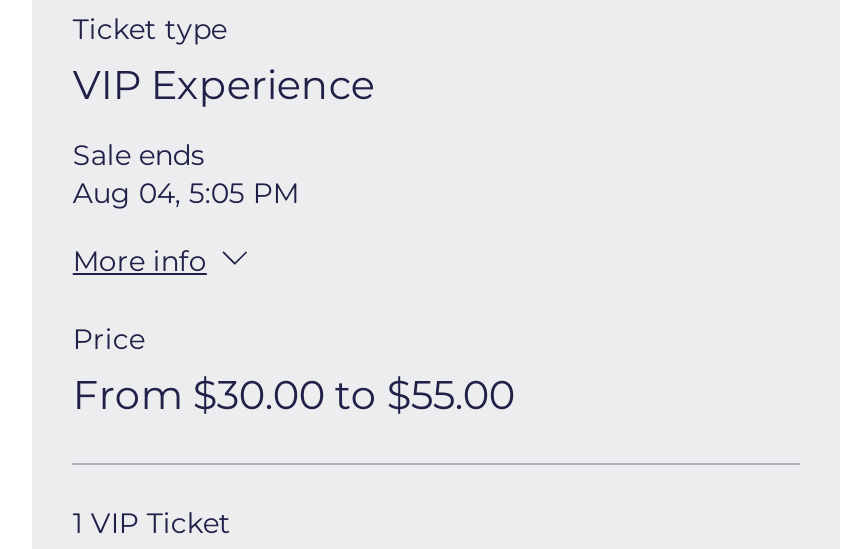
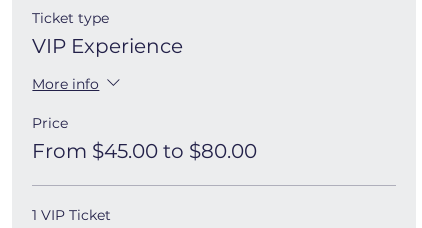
- Sale ends
- Aug 04, 5:05 PM

- From $30.00 to $55.00
+ From $45.00 to $80.00
